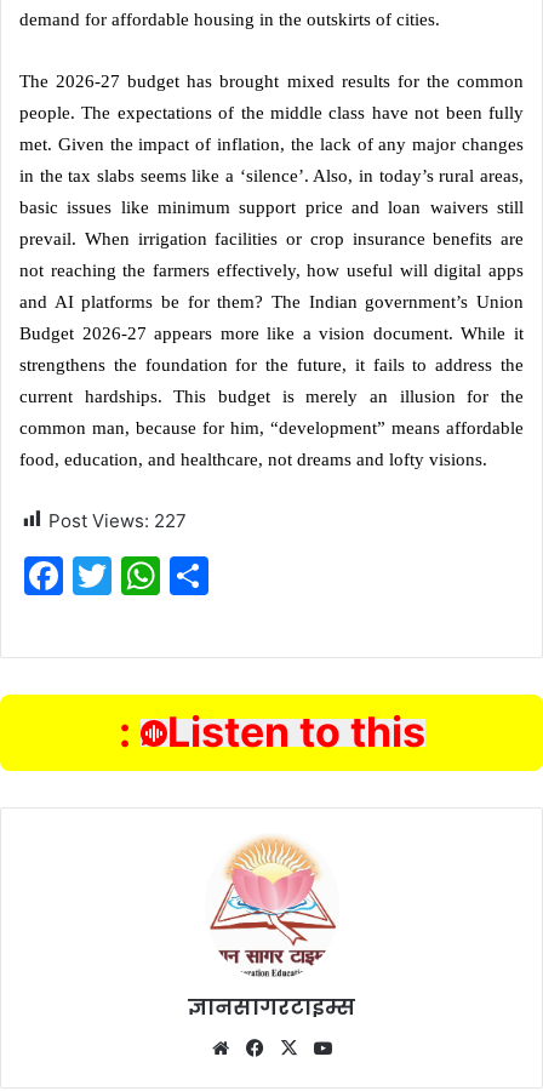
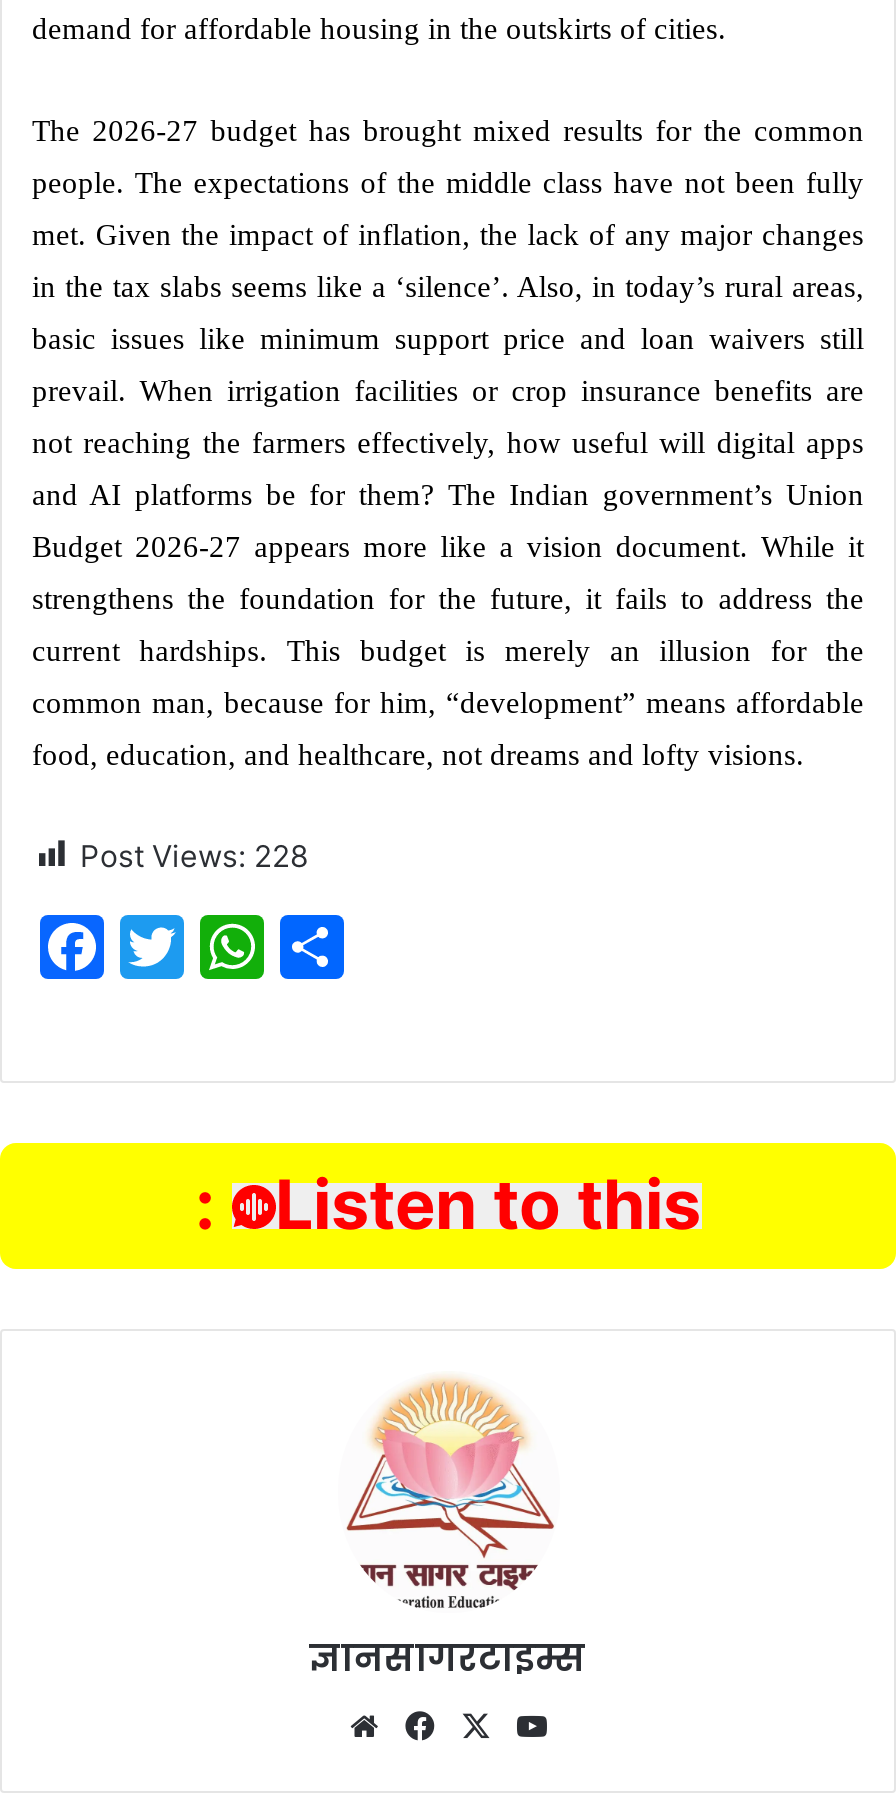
- Post Views: 227
+ Post Views: 228
